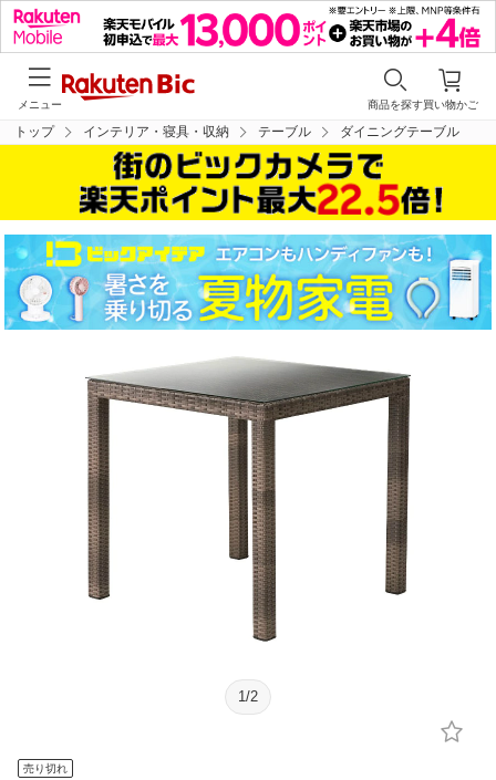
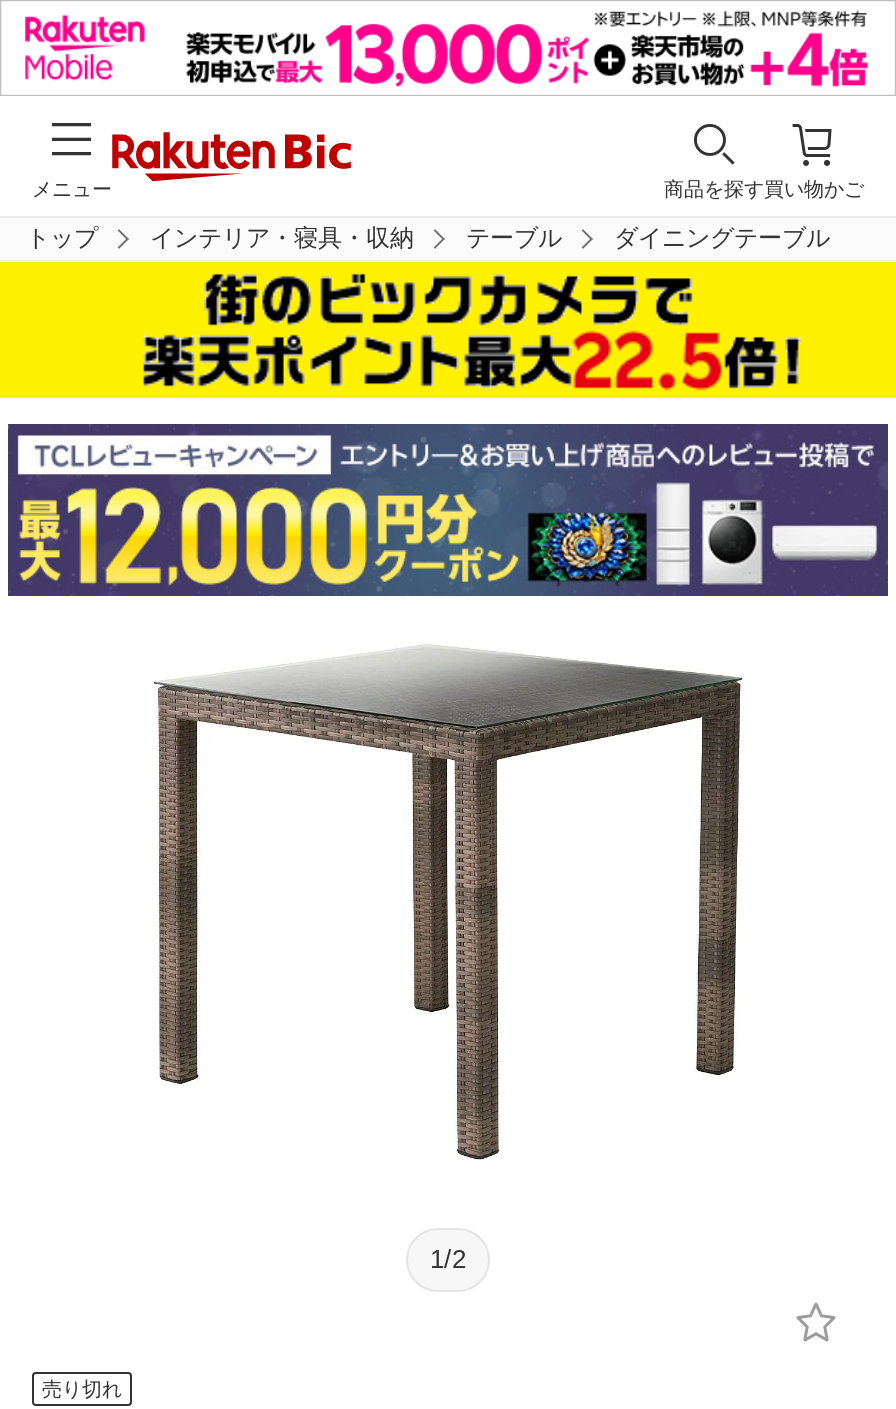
- [image]
+ [image]
